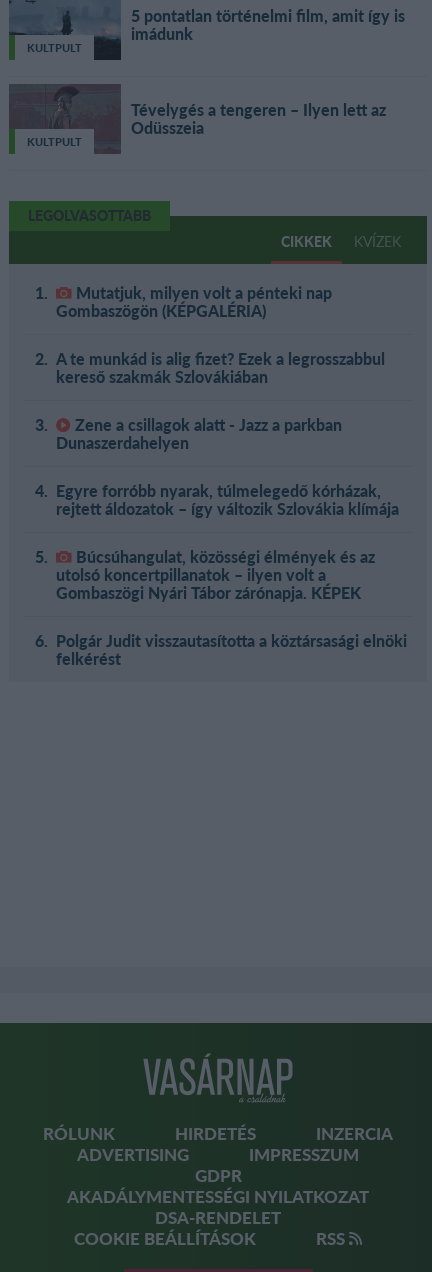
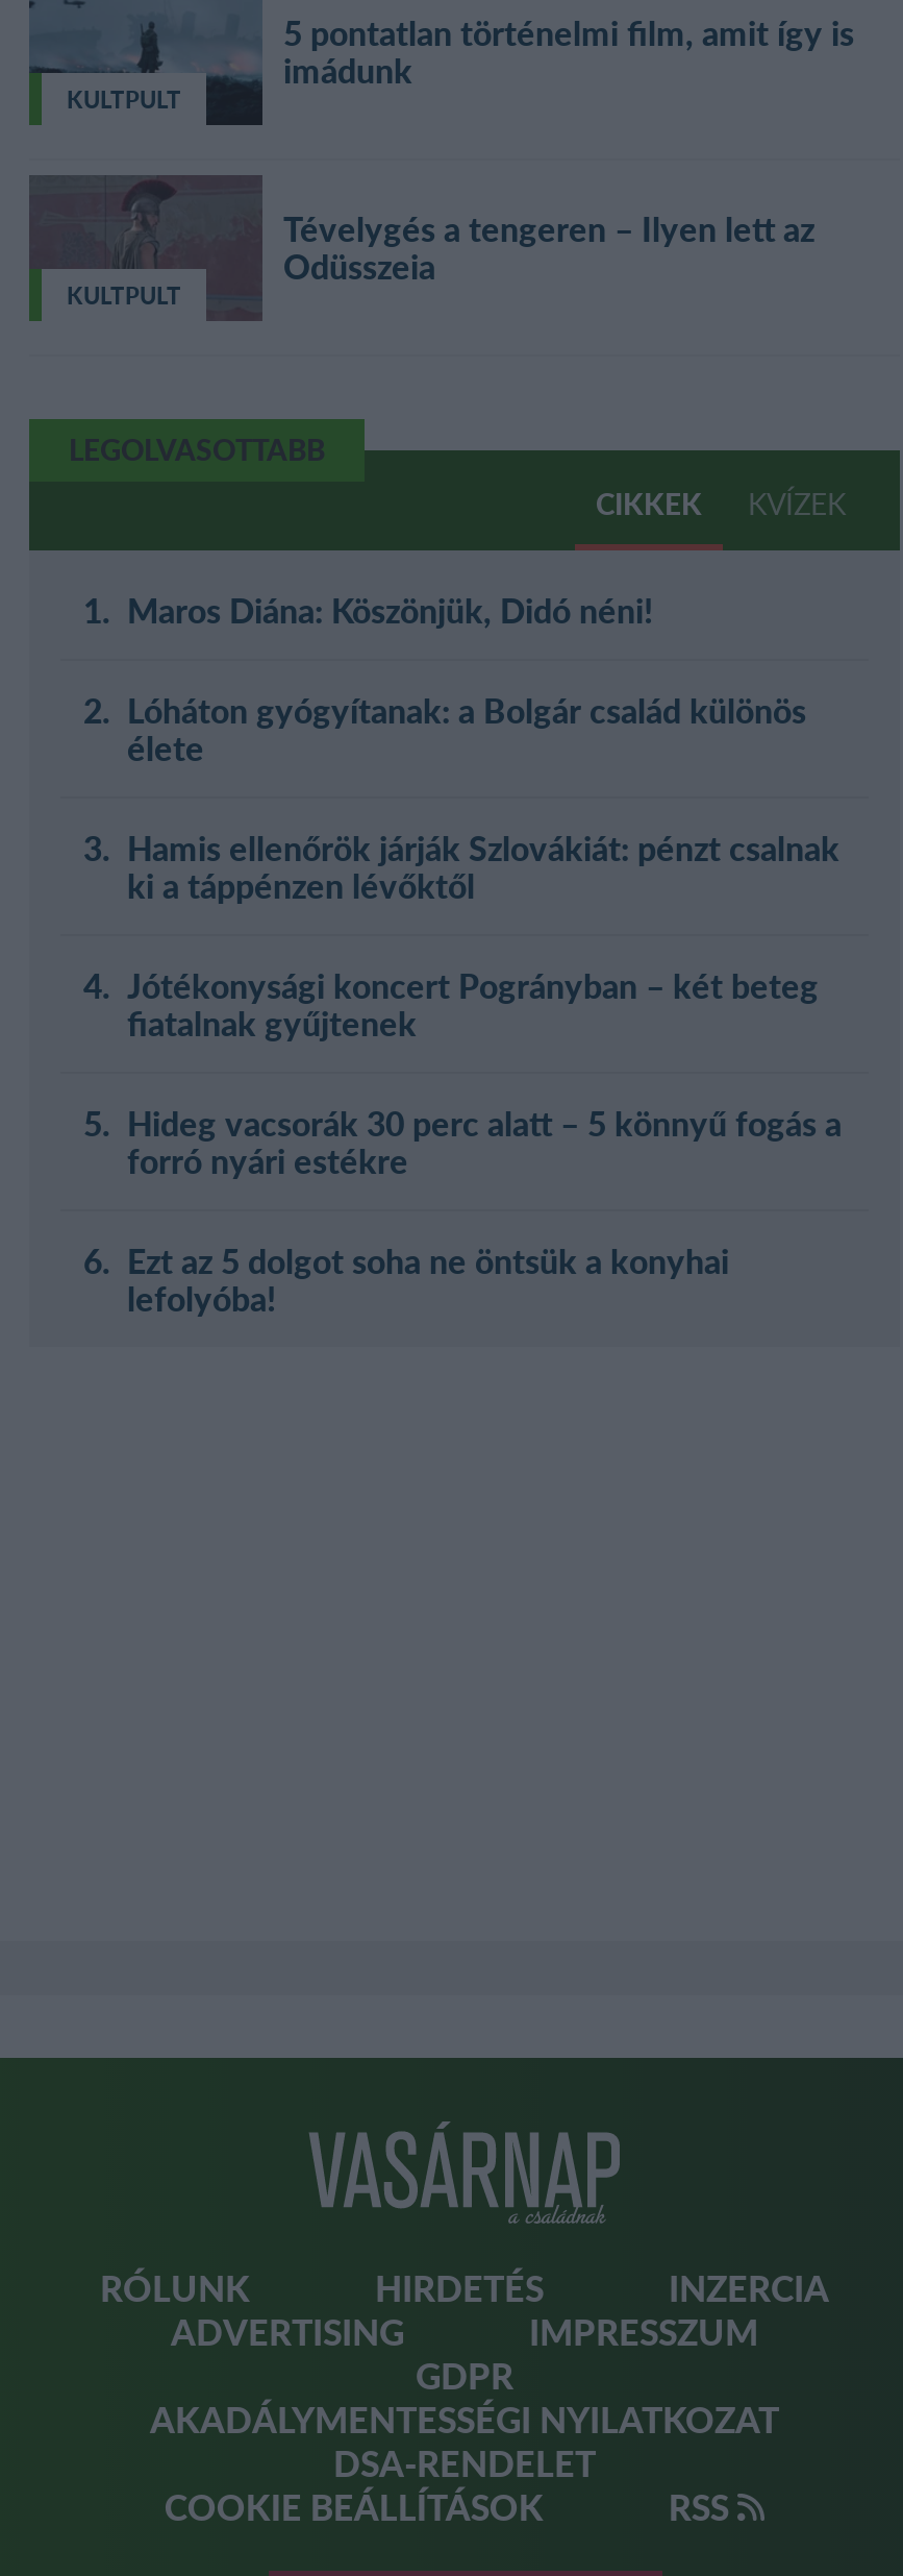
- Mutatjuk, milyen volt a pénteki nap
- Gombaszögön (KÉPGALÉRIA)
+ Maros Diána: Köszönjük, Didó néni!

- A te munkád is alig fizet? Ezek a legrosszabbul
- kereső szakmák Szlovákiában
+ Lóháton gyógyítanak: a Bolgár család különös
+ élete

- Zene a csillagok alatt - Jazz a parkban
- Dunaszerdahelyen
+ Hamis ellenőrök járják Szlovákiát: pénzt csalnak
+ ki a táppénzen lévőktől

- Egyre forróbb nyarak, túlmelegedő kórházak,
- rejtett áldozatok – így változik Szlovákia klímája
+ Jótékonysági koncert Pogrányban – két beteg
+ fiatalnak gyűjtenek

- Búcsúhangulat, közösségi élmények és az
- utolsó koncertpillanatok – ilyen volt a
- Gombaszögi Nyári Tábor zárónapja. KÉPEK
+ Hideg vacsorák 30 perc alatt – 5 könnyű fogás a
+ forró nyári estékre

- Polgár Judit visszautasította a köztársasági elnöki
- felkérést
+ Ezt az 5 dolgot soha ne öntsük a konyhai
+ lefolyóba!
